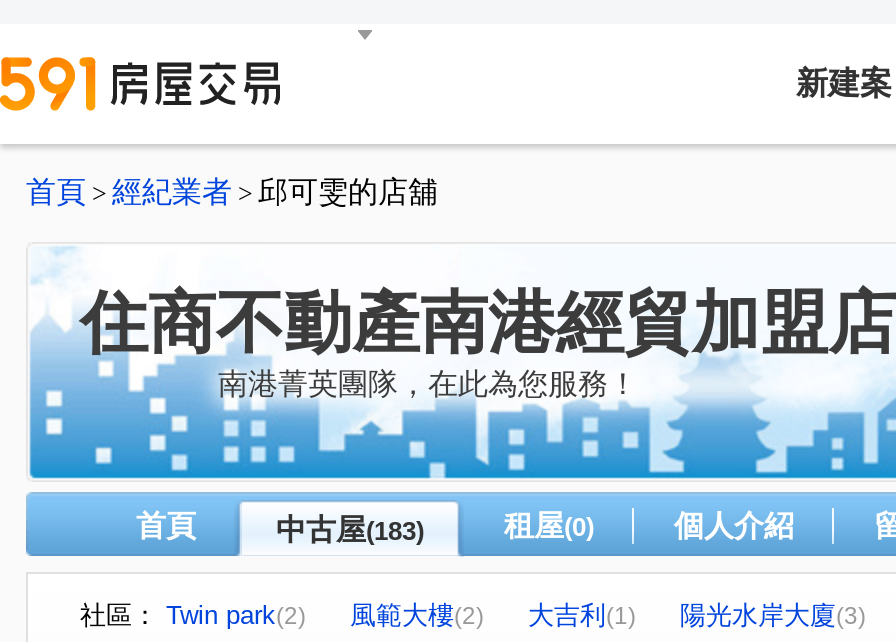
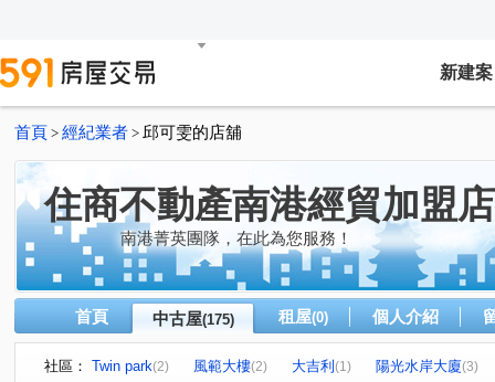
- 中古屋(183)
+ 中古屋(175)
